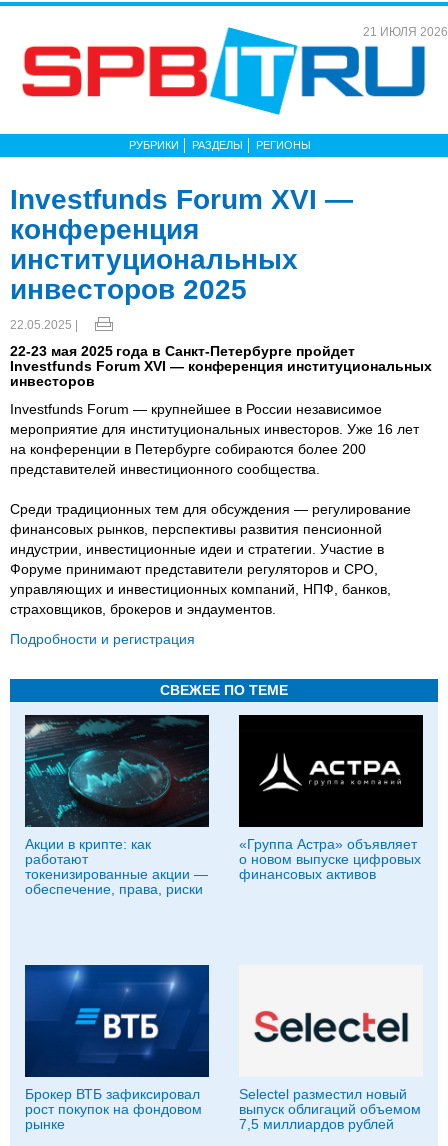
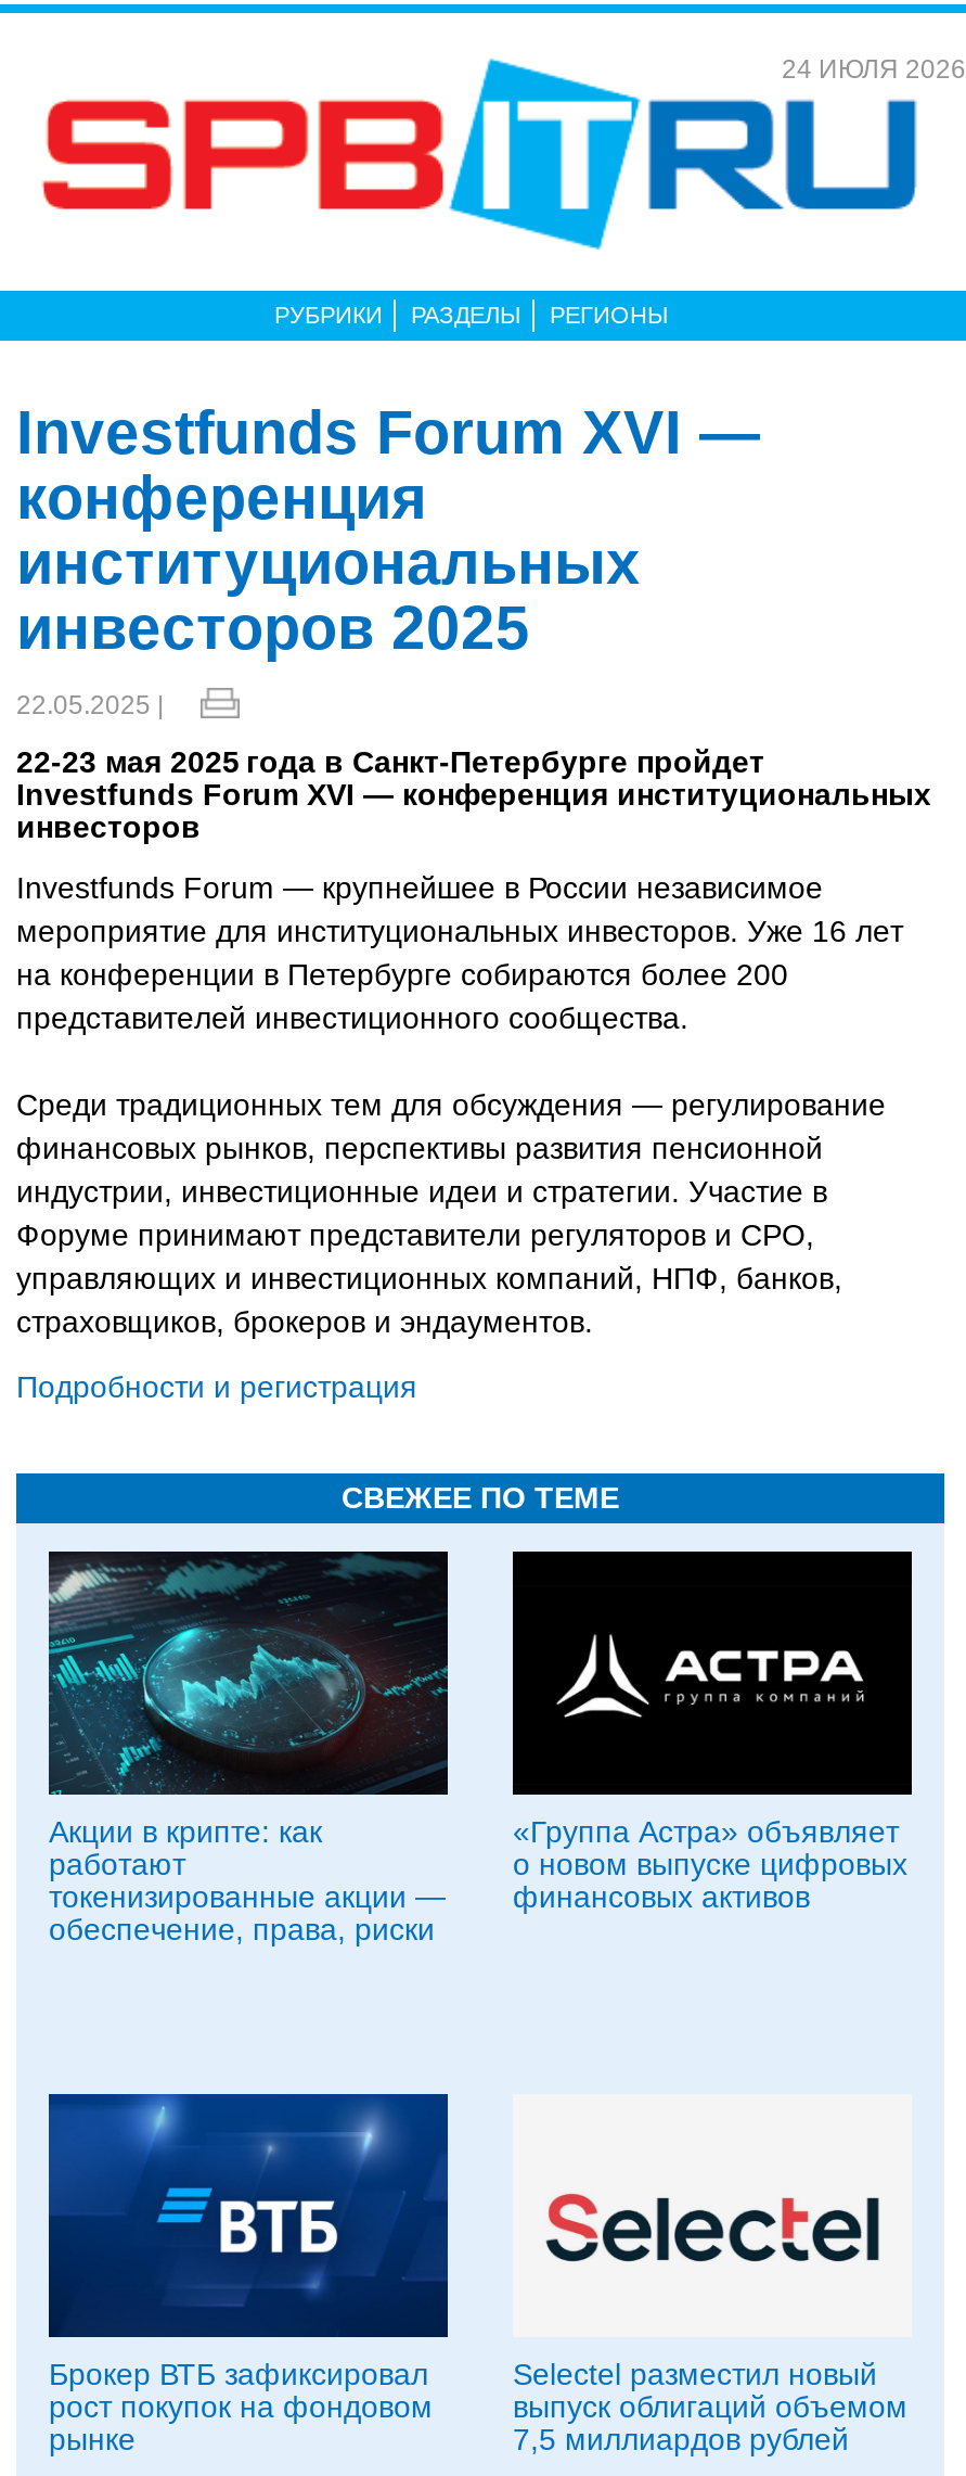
- 21 ИЮЛЯ 2026
+ 24 ИЮЛЯ 2026
